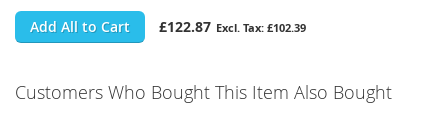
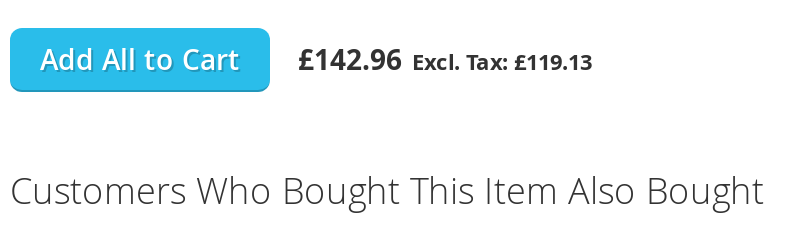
- Add All to Cart £122.87
+ Add All to Cart £142.96

- £102.39
+ £119.13
